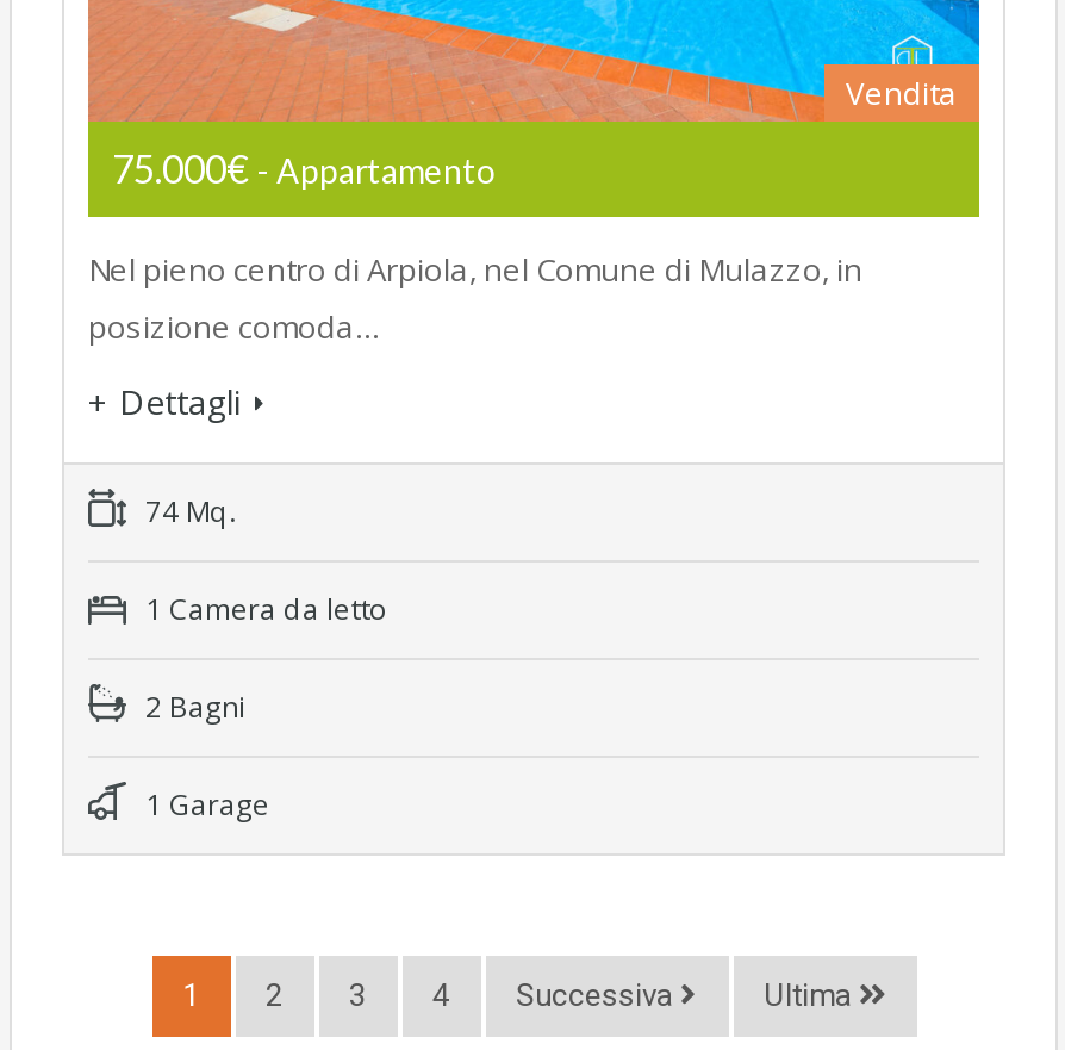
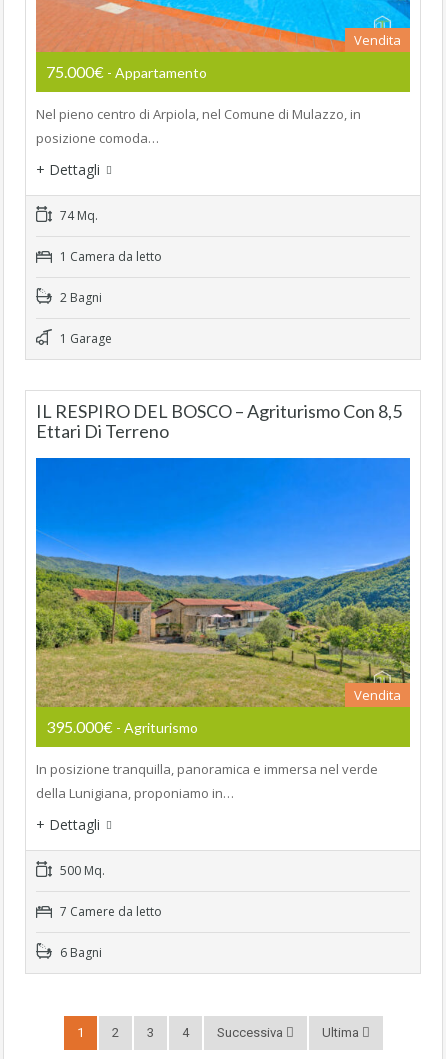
+ [image]
+ Vendita
+ 395.000€- Agriturismo
+ In posizione tranquilla, panoramica e immersa nel verde
+ della Lunigiana, proponiamo in…
+ + Dettagli
+ 500 Mq.
+ 7 Camere da letto
+ 6 Bagni

+ IL RESPIRO DEL BOSCO – Agriturismo Con 8,5
+ Ettari Di Terreno
